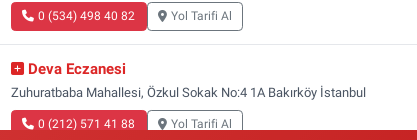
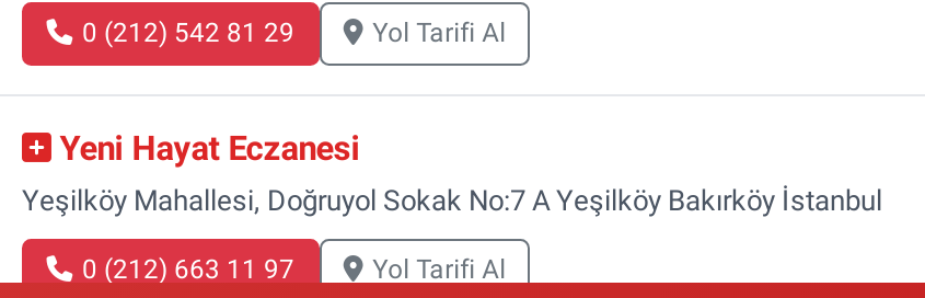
- 0 (534) 498 40 82
+ 0 (212) 542 81 29

- Deva Eczanesi
- Zuhuratbaba Mahallesi, Özkul Sokak No:4 1A Bakırköy İstanbul
+ Yeni Hayat Eczanesi
+ Yeşilköy Mahallesi, Doğruyol Sokak No:7 A Yeşilköy Bakırköy İstanbul

- 0 (212) 571 41 88
+ 0 (212) 663 11 97
